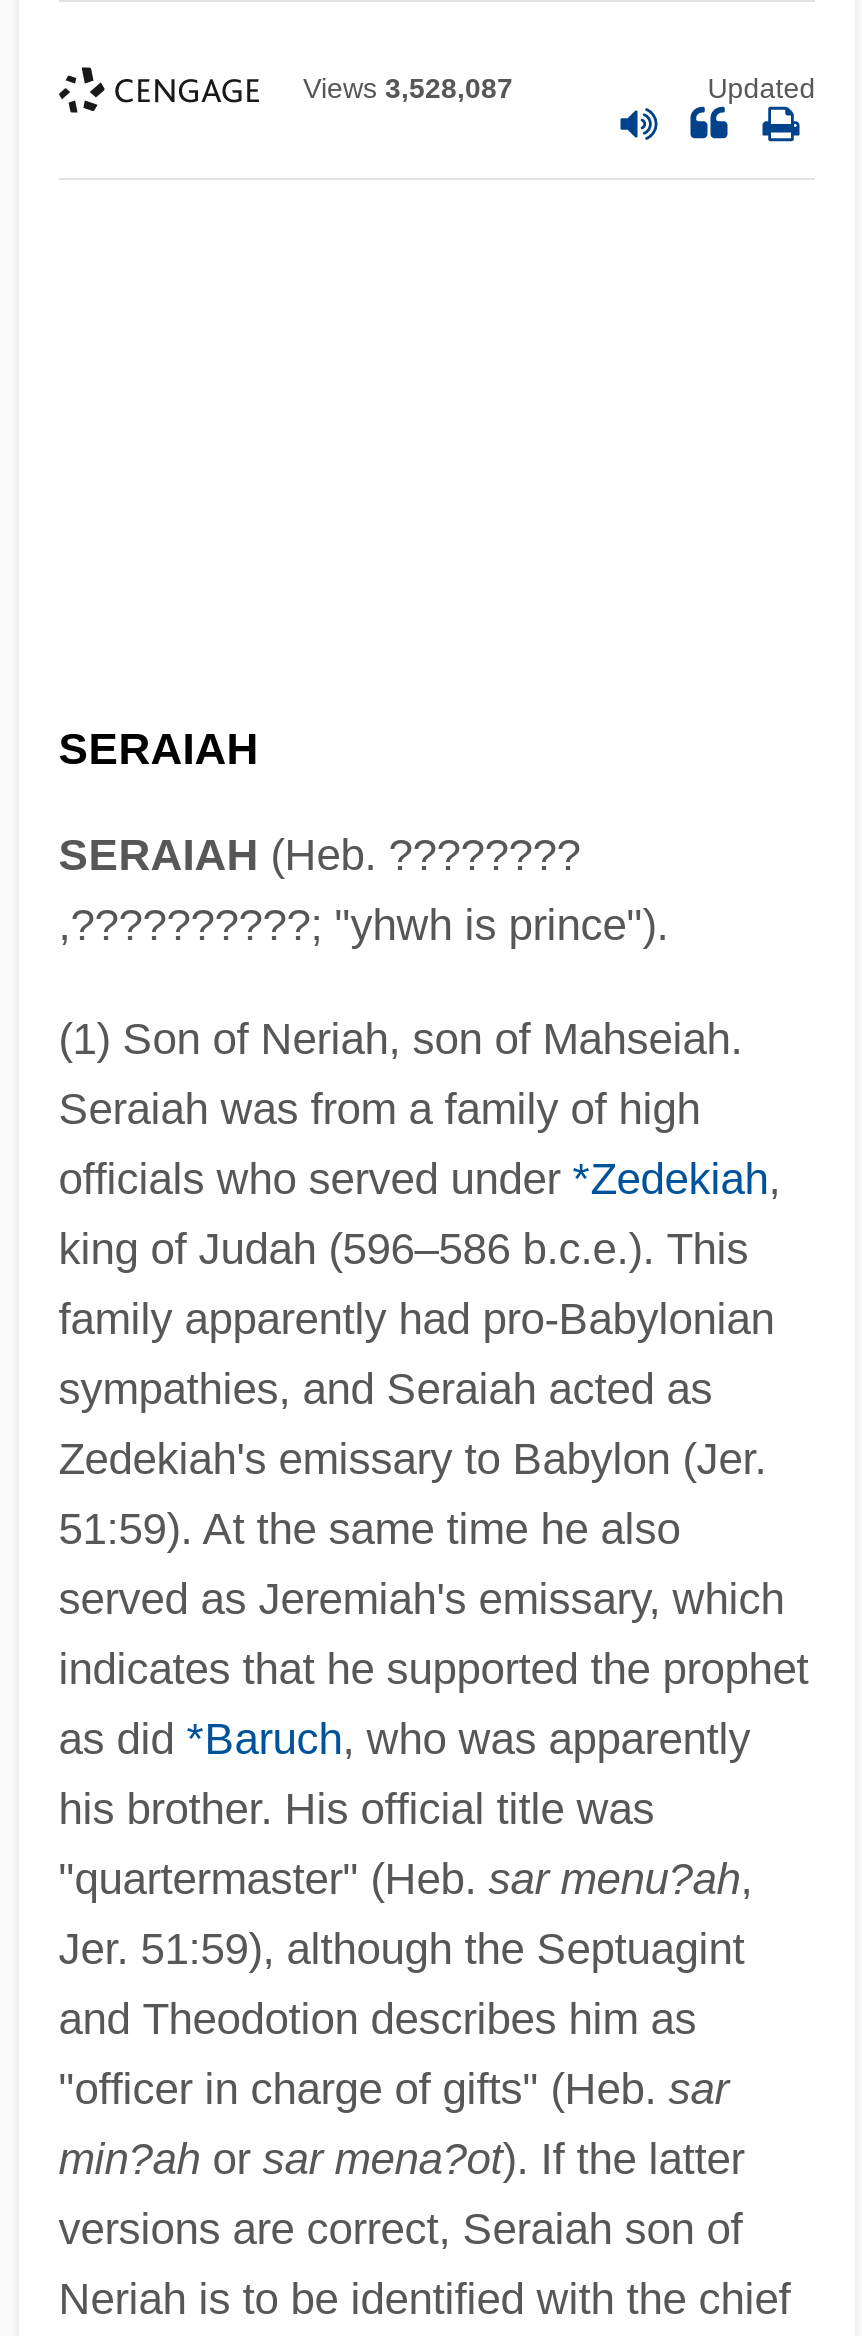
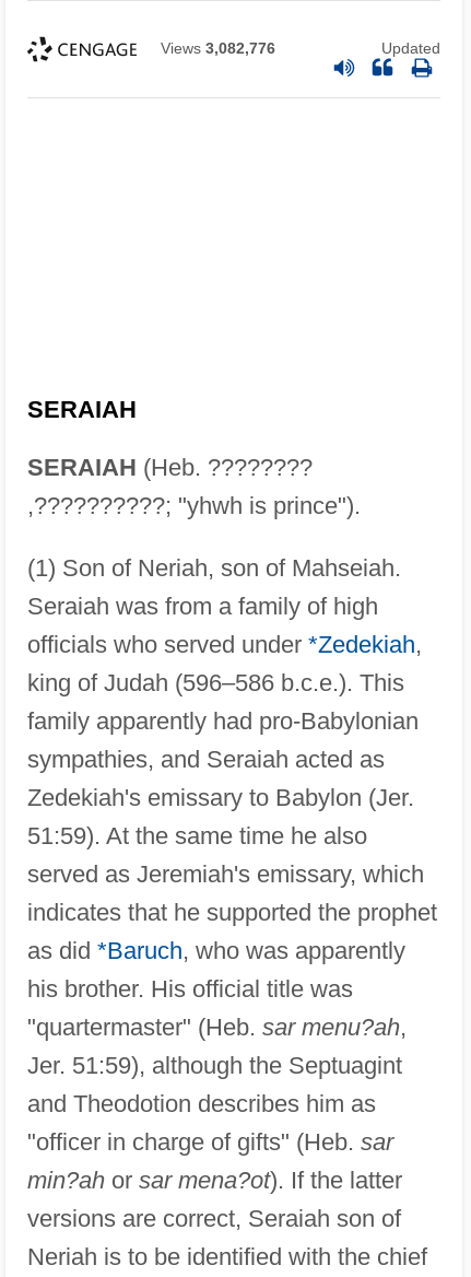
- Views 3,528,087
+ Views 3,082,776
